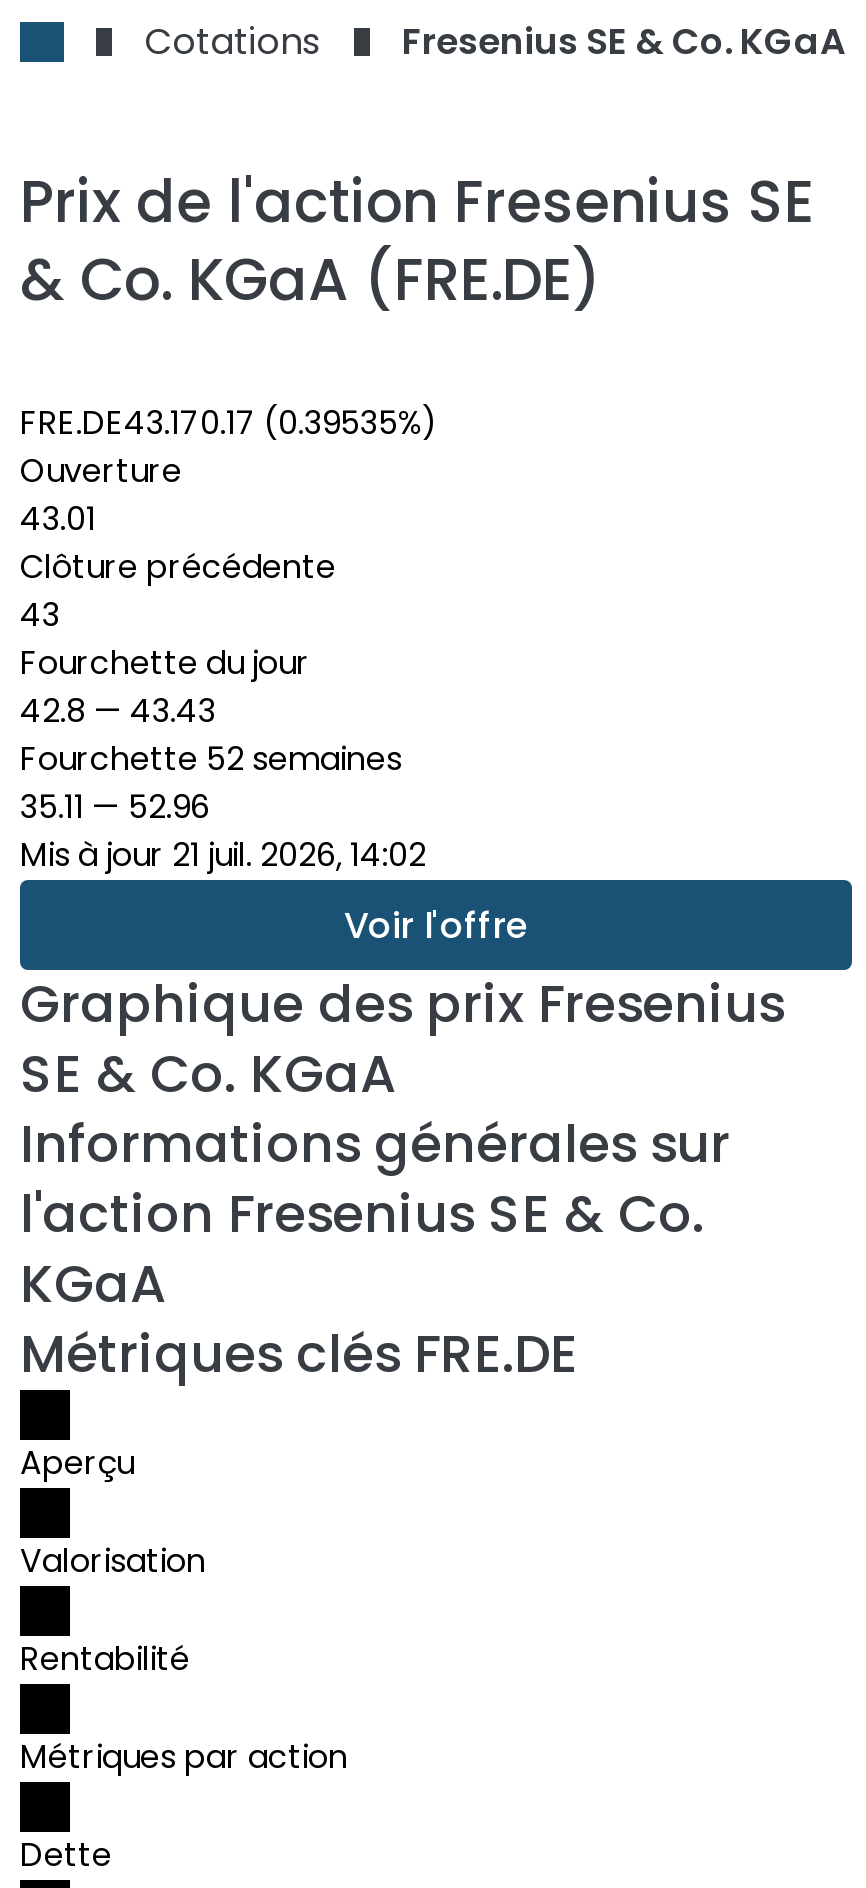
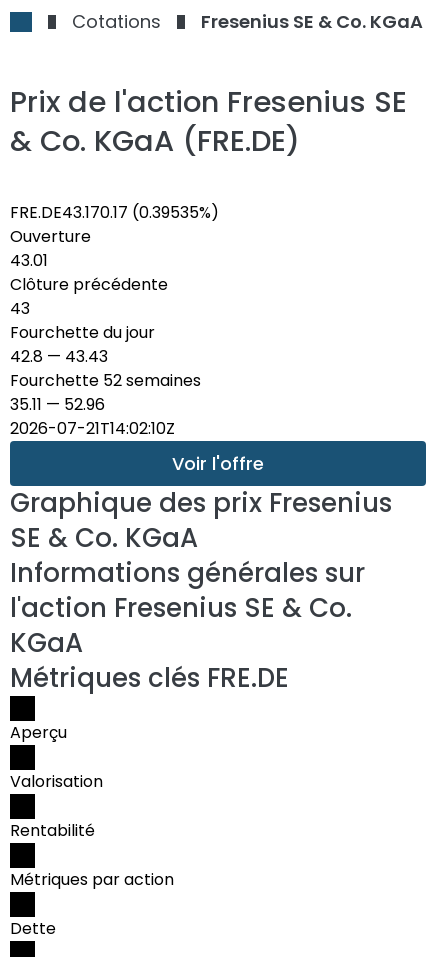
- Mis à jour 21 juil. 2026, 14:02
+ 2026-07-21T14:02:10Z
